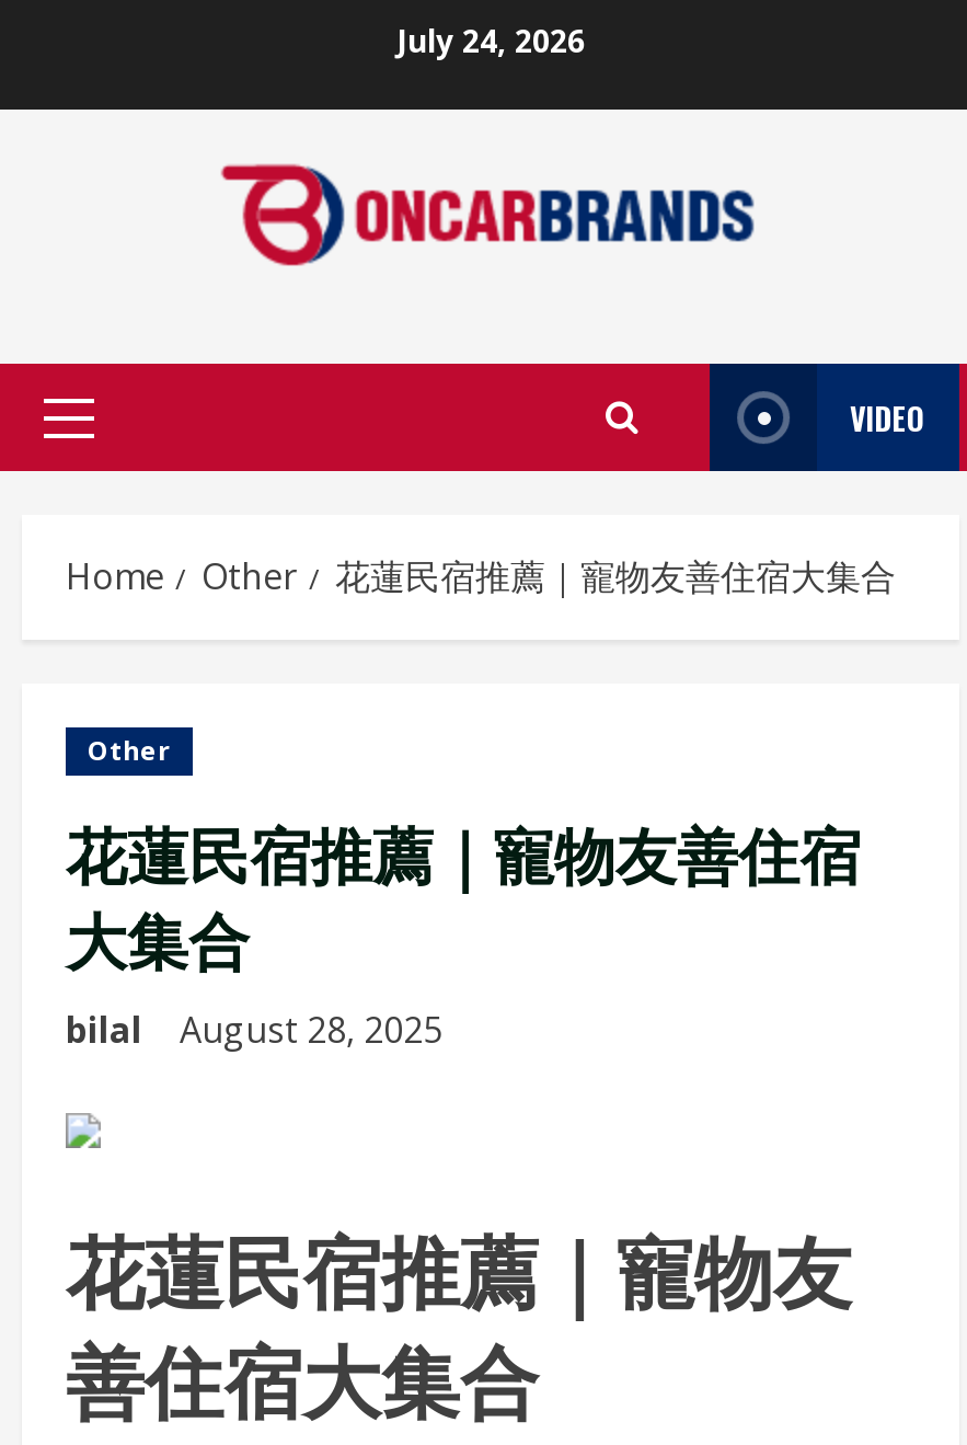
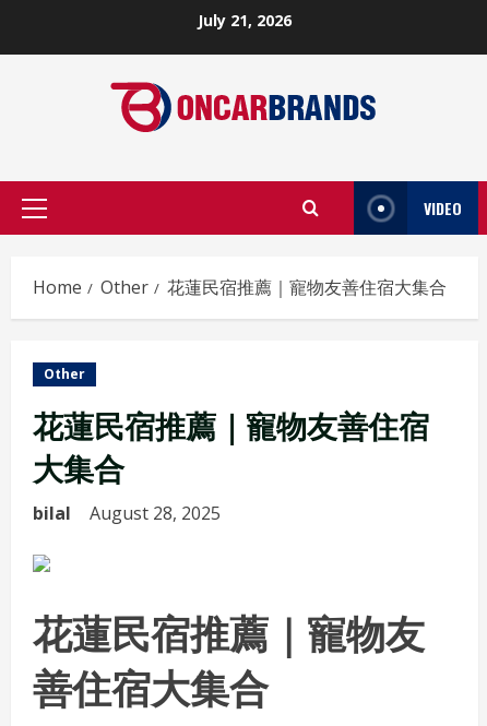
- July 24, 2026
+ July 21, 2026
